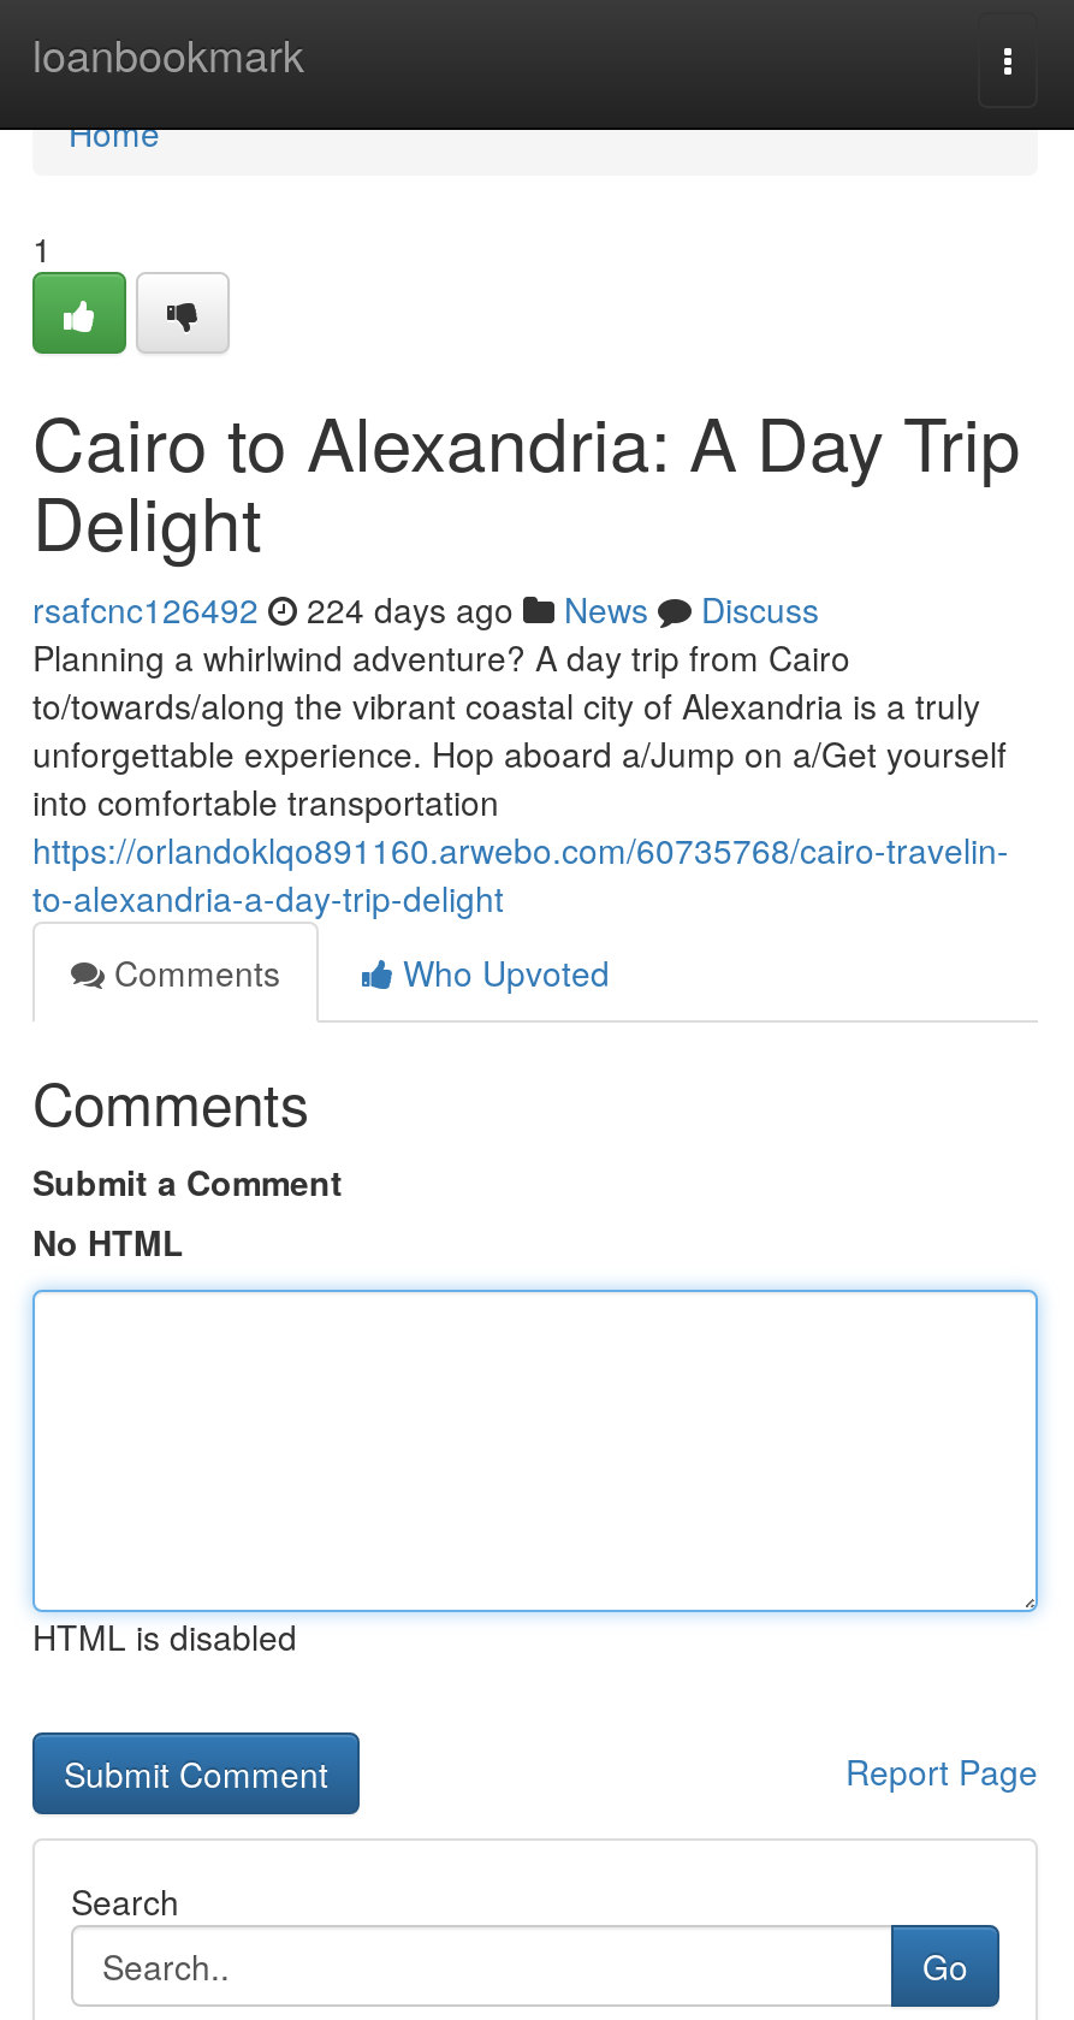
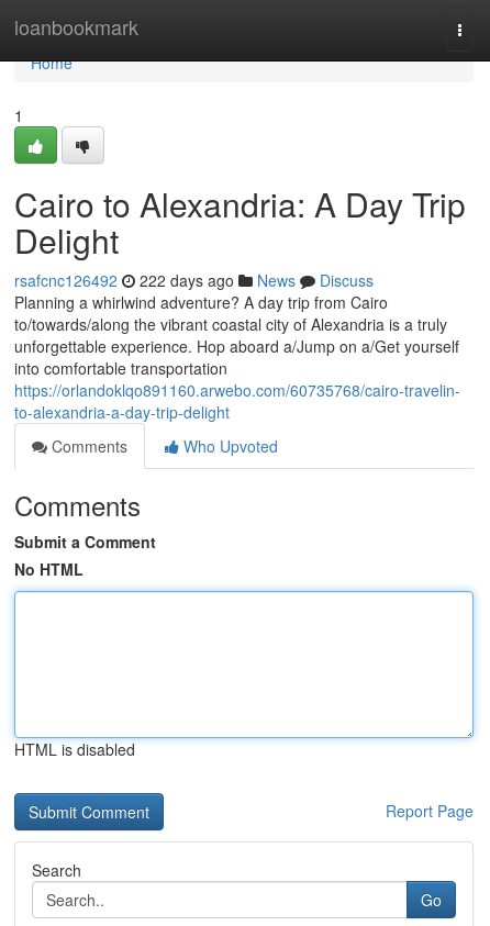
- rsafcnc126492 224 days ago News Discuss
+ rsafcnc126492 222 days ago News Discuss
